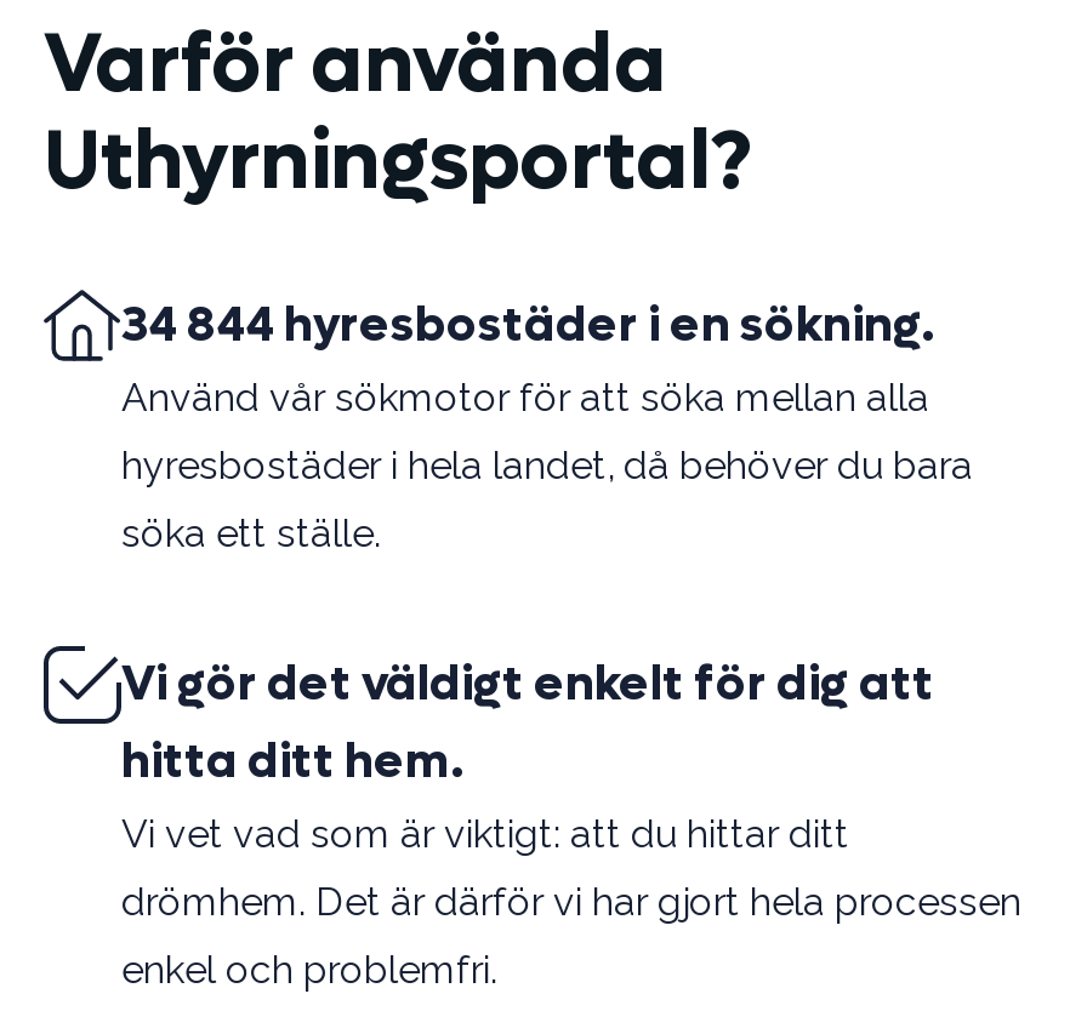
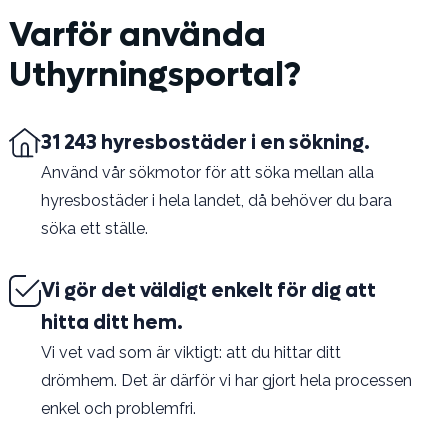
- 34 844 hyresbostäder i en sökning.
+ 31 243 hyresbostäder i en sökning.
